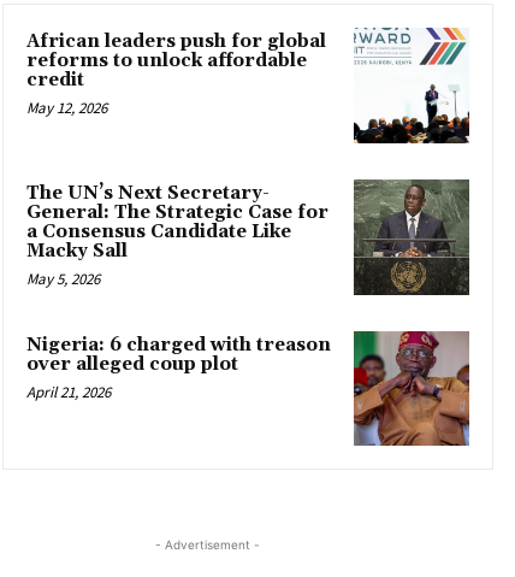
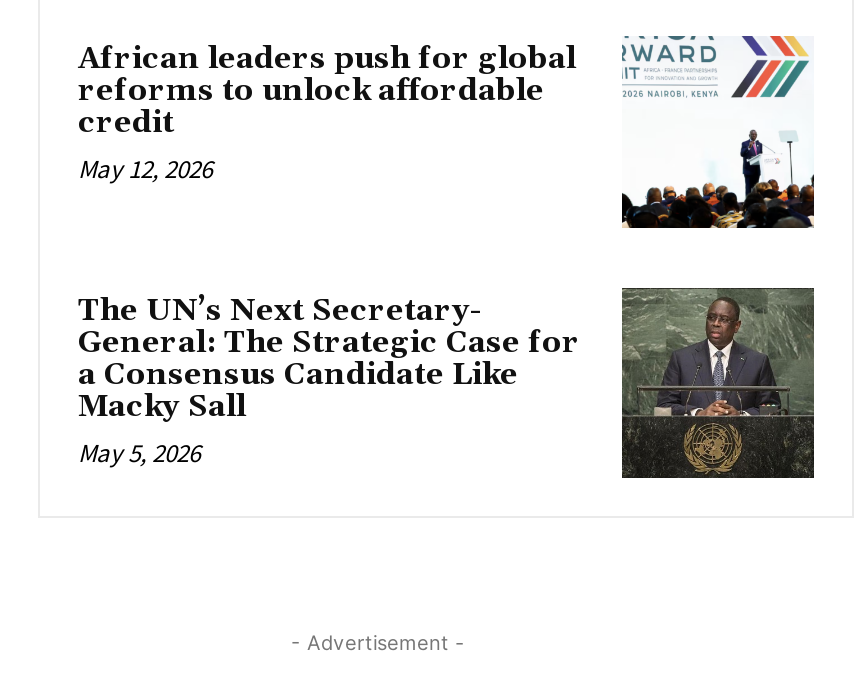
- [image]
- Nigeria: 6 charged with treason
- over alleged coup plot
- April 21, 2026
